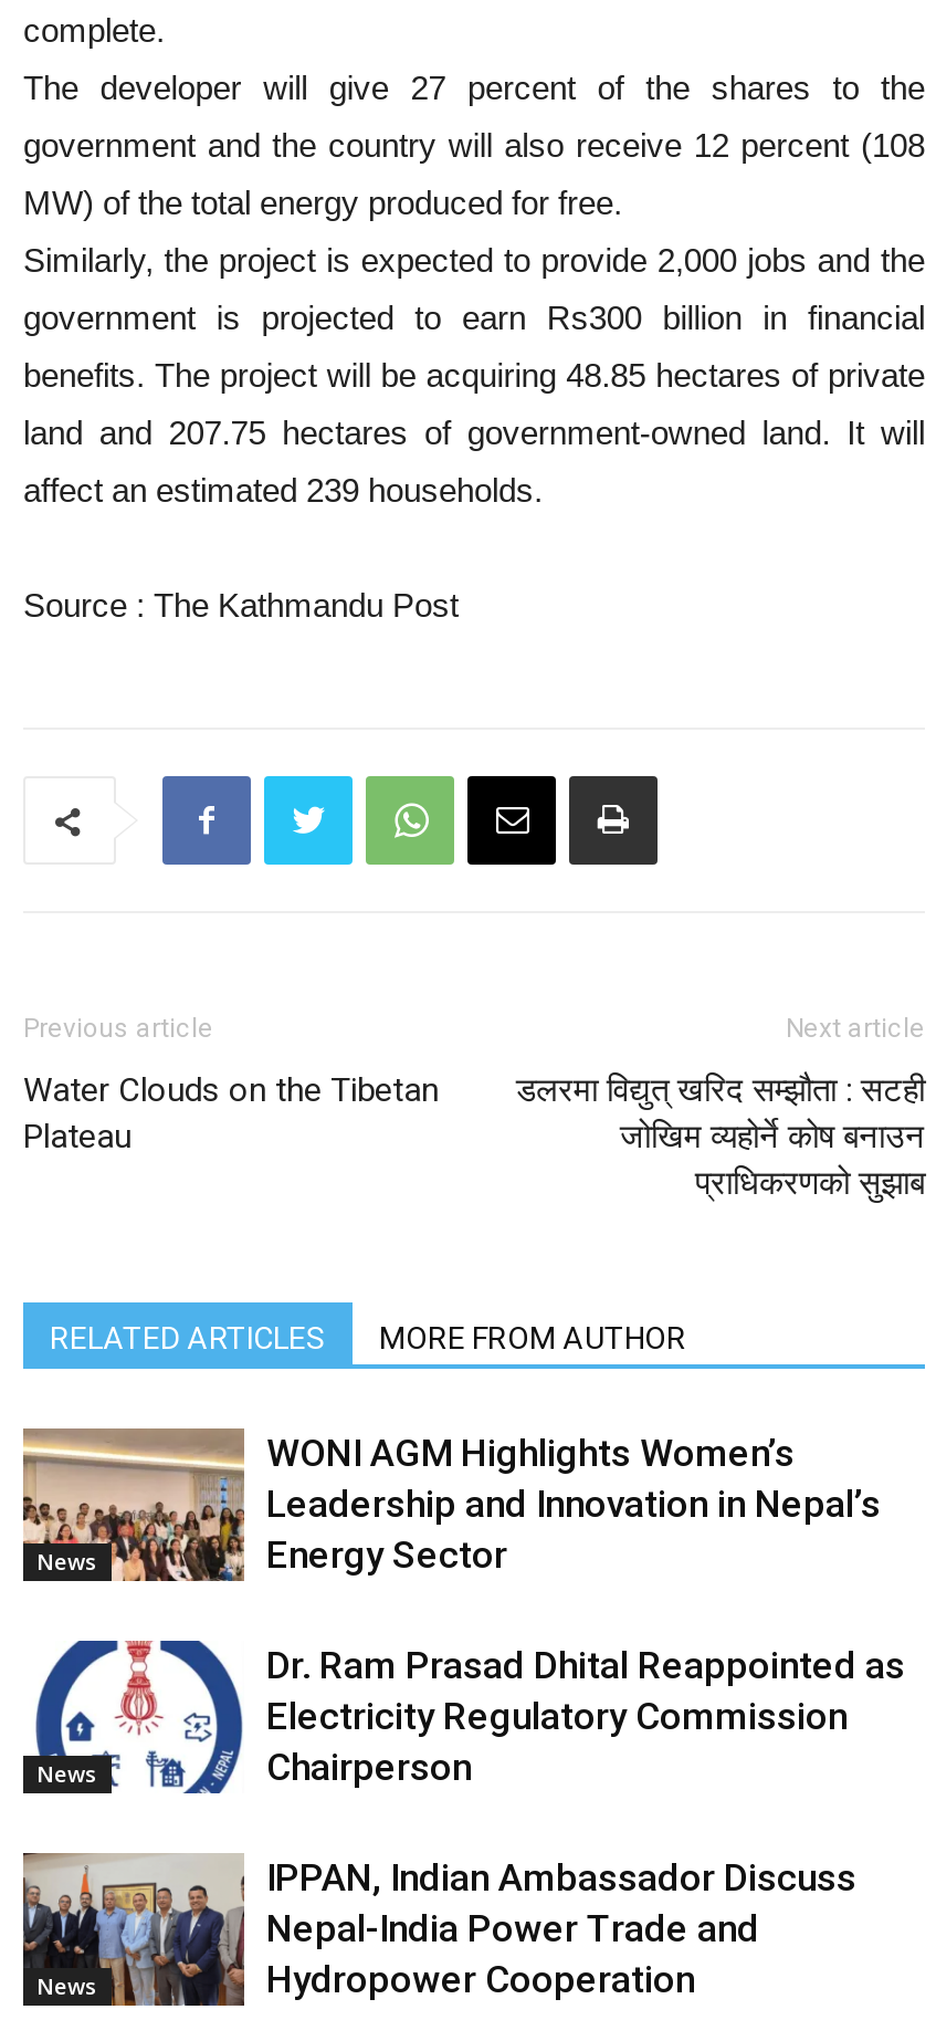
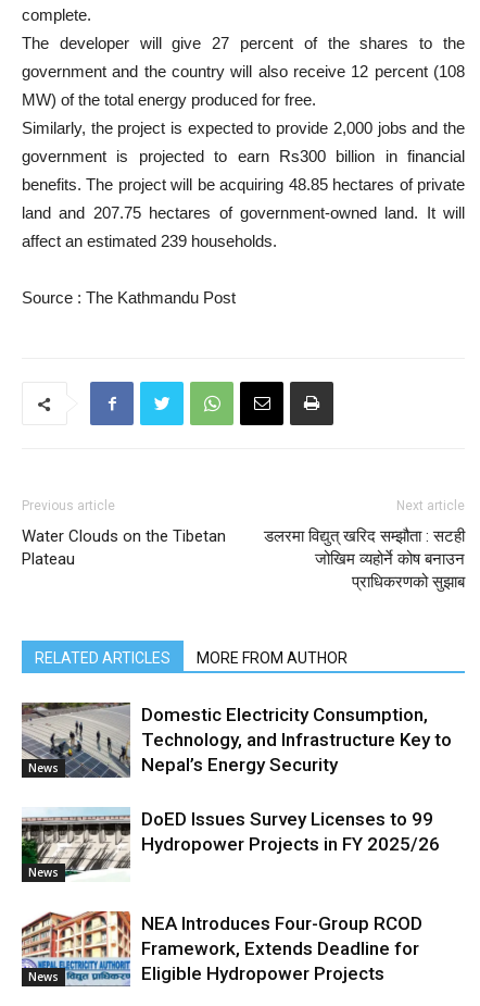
- [image]
- WONI AGM Highlights Women’s
- Leadership and Innovation in Nepal’s
- Energy Sector
+ [image]
+ Domestic Electricity Consumption,
+ Technology, and Infrastructure Key to
+ Nepal’s Energy Security

- [image]
- Dr. Ram Prasad Dhital Reappointed as
- Electricity Regulatory Commission
- Chairperson
+ [image]
+ DoED Issues Survey Licenses to 99
+ Hydropower Projects in FY 2025/26

- [image]
- IPPAN, Indian Ambassador Discuss
- Nepal-India Power Trade and
- Hydropower Cooperation
+ [image]
+ NEA Introduces Four-Group RCOD
+ Framework, Extends Deadline for
+ Eligible Hydropower Projects
